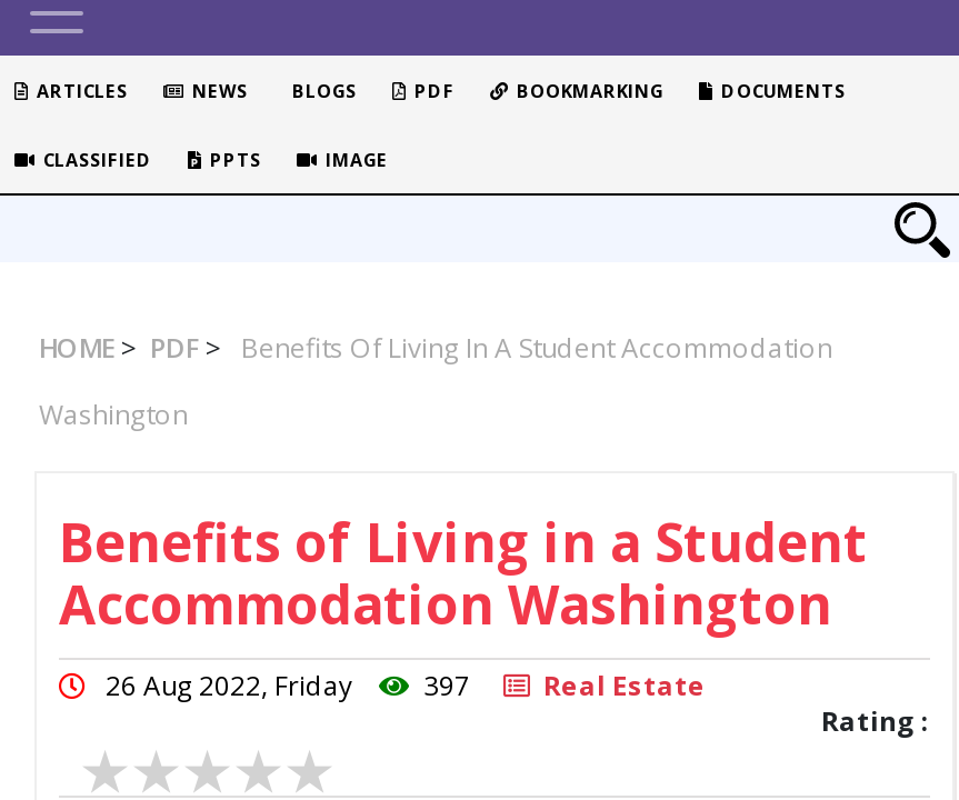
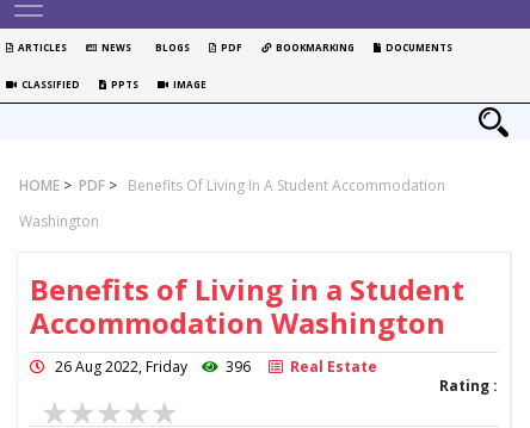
- 26 Aug 2022, Friday 397 Real Estate
+ 26 Aug 2022, Friday 396 Real Estate
